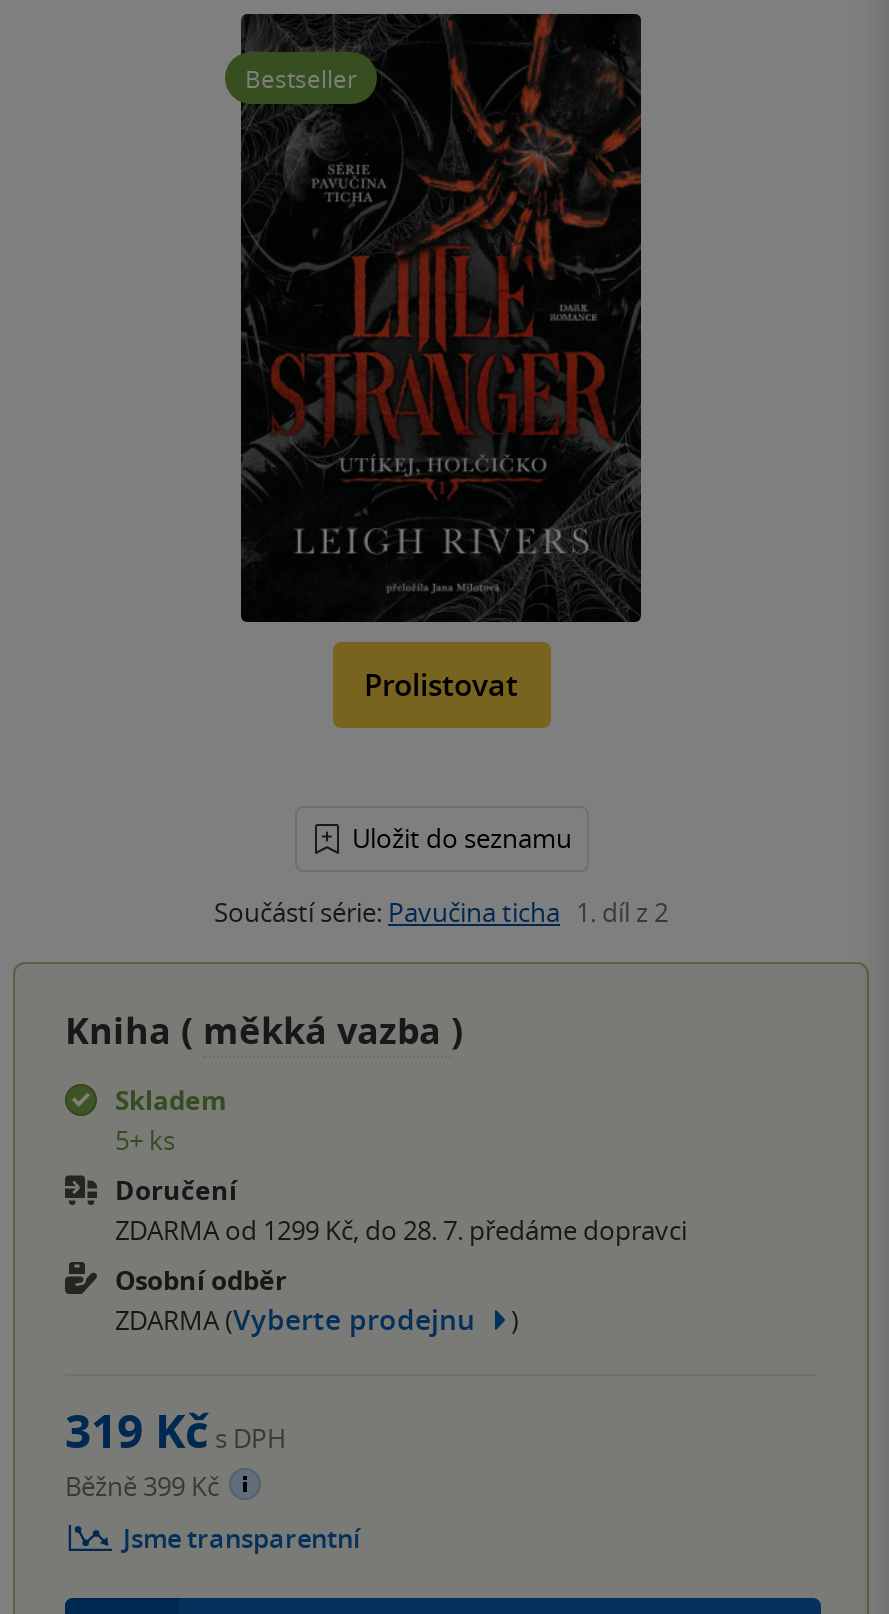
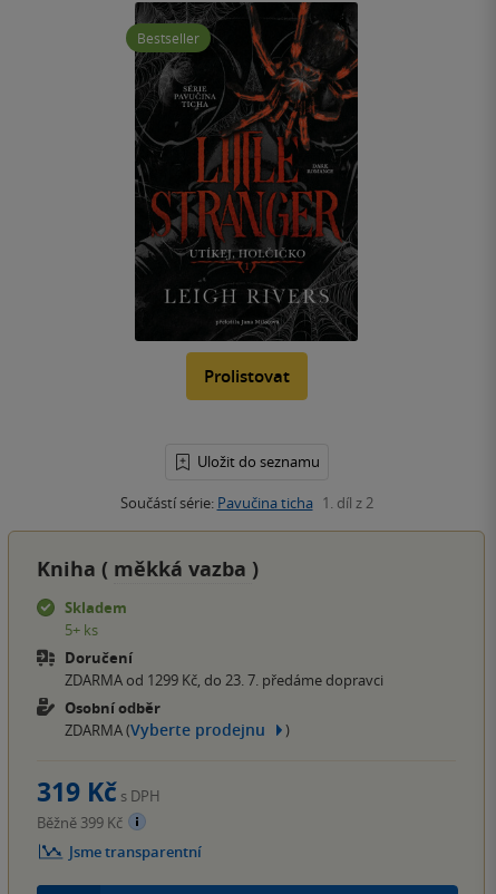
- ZDARMA od 1299 Kč, do 28. 7. předáme dopravci
+ ZDARMA od 1299 Kč, do 23. 7. předáme dopravci
